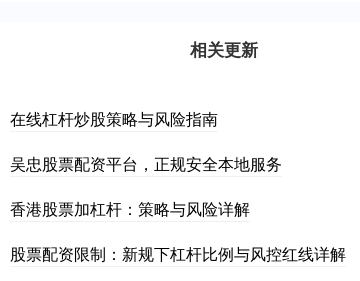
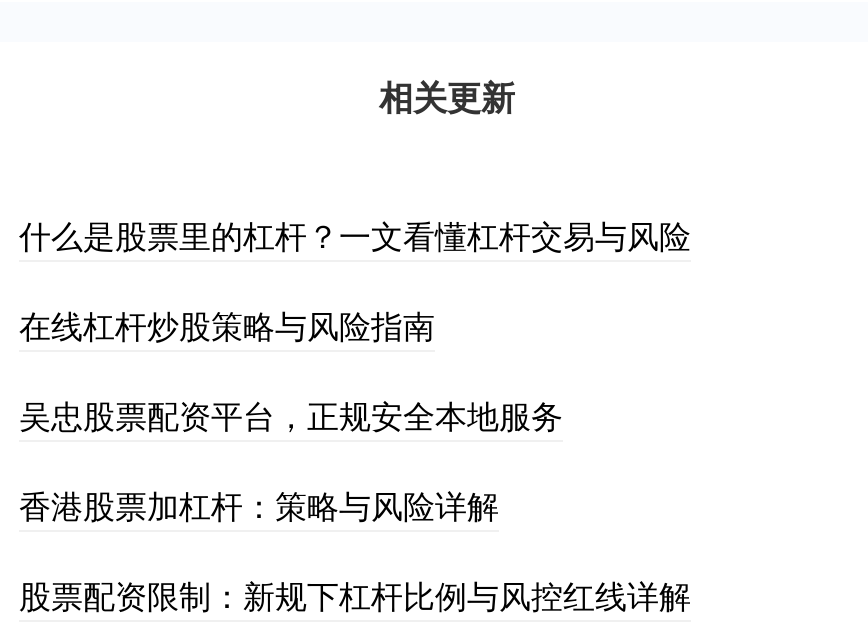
+ 什么是股票里的杠杆？一文看懂杠杆交易与风险
